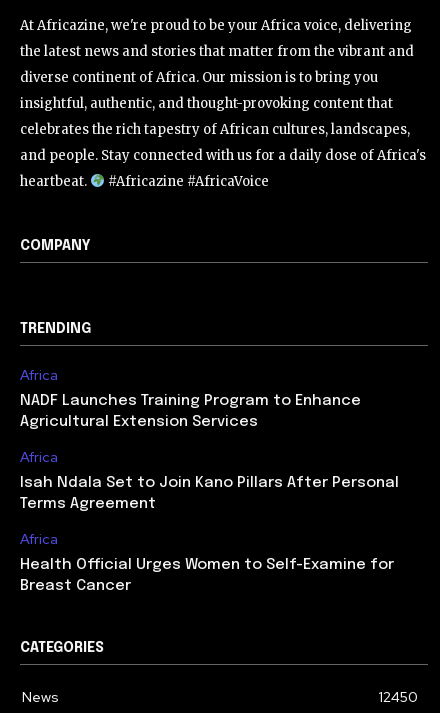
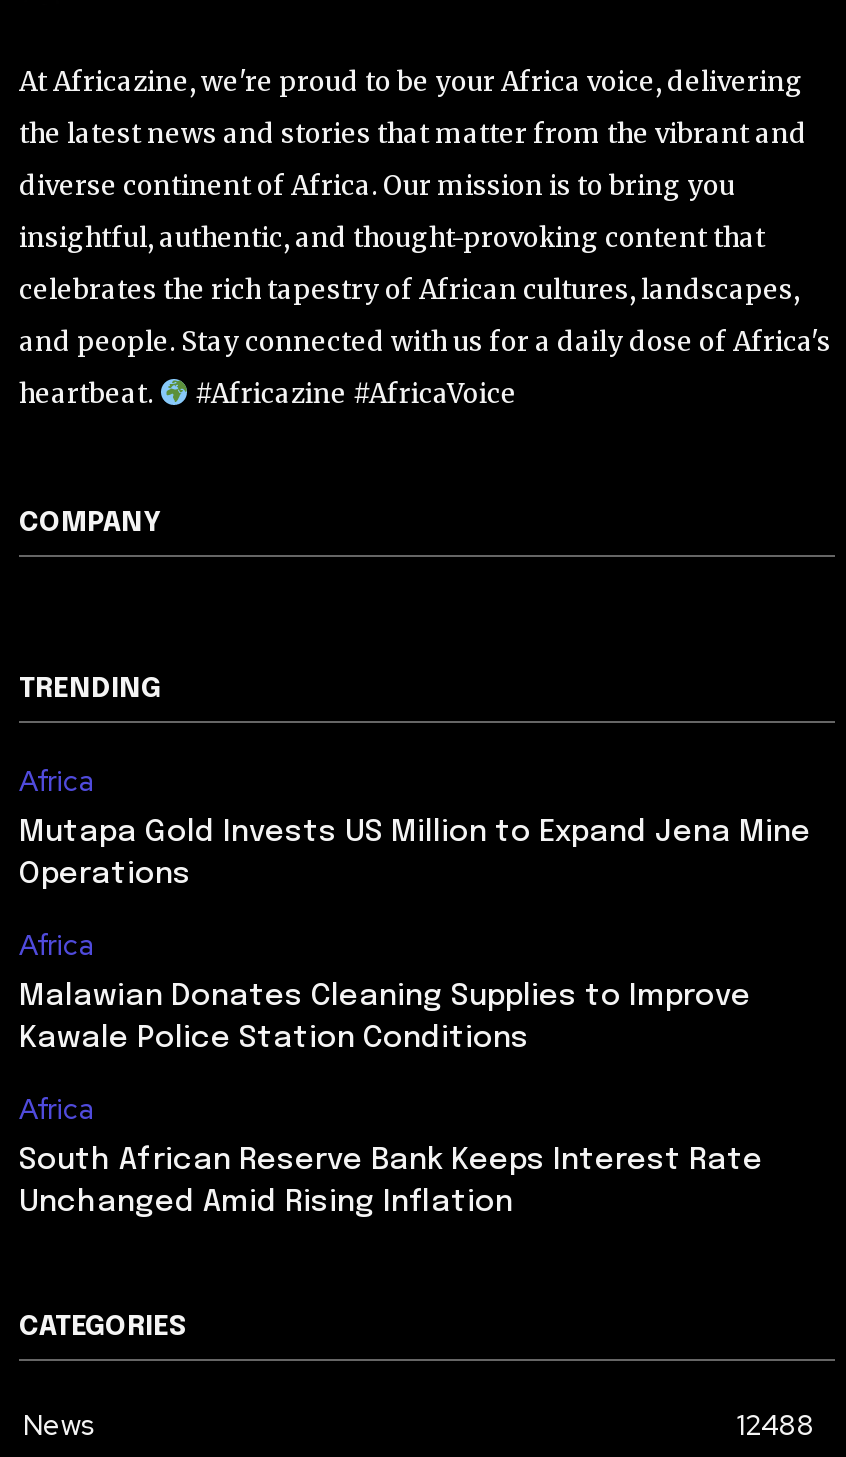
- NADF Launches Training Program to Enhance
- Agricultural Extension Services
+ Mutapa Gold Invests US Million to Expand Jena Mine
+ Operations

- Isah Ndala Set to Join Kano Pillars After Personal
- Terms Agreement
+ Malawian Donates Cleaning Supplies to Improve
+ Kawale Police Station Conditions

- Health Official Urges Women to Self-Examine for
- Breast Cancer
+ South African Reserve Bank Keeps Interest Rate
+ Unchanged Amid Rising Inflation

- 12450
+ 12488
